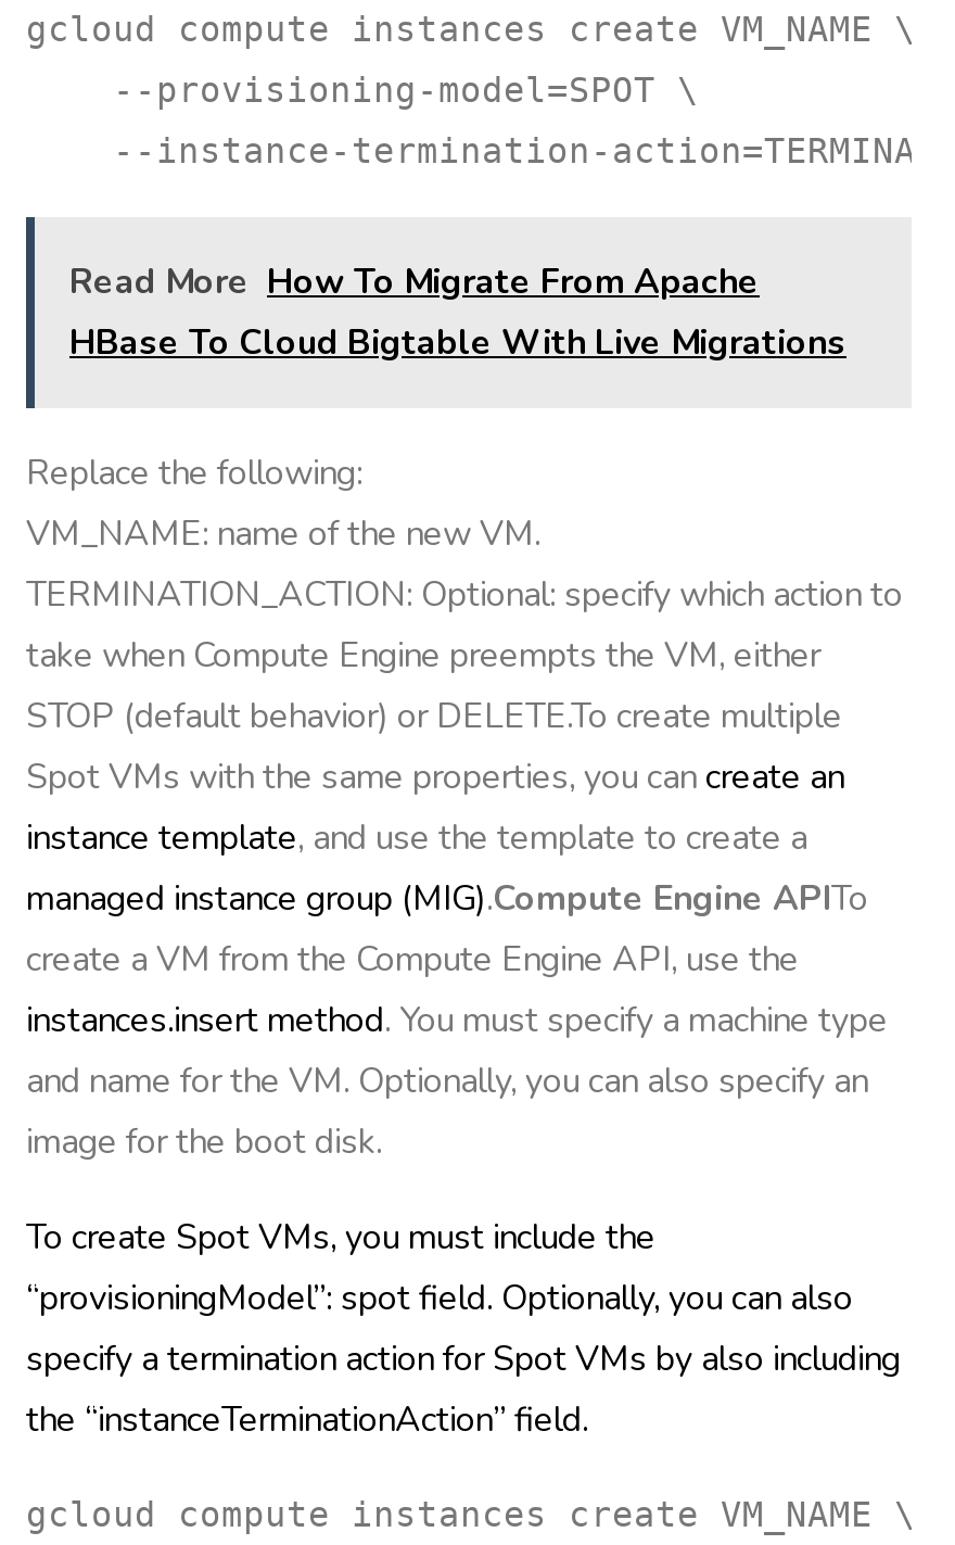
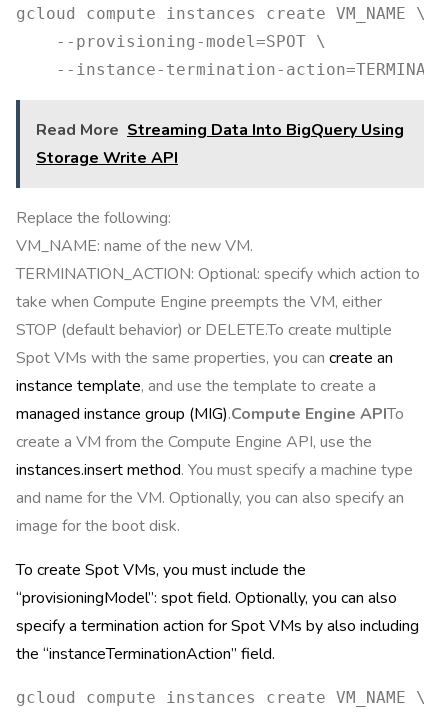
- Read More How To Migrate From Apache
- HBase To Cloud Bigtable With Live Migrations
+ Read More Streaming Data Into BigQuery Using
+ Storage Write API
